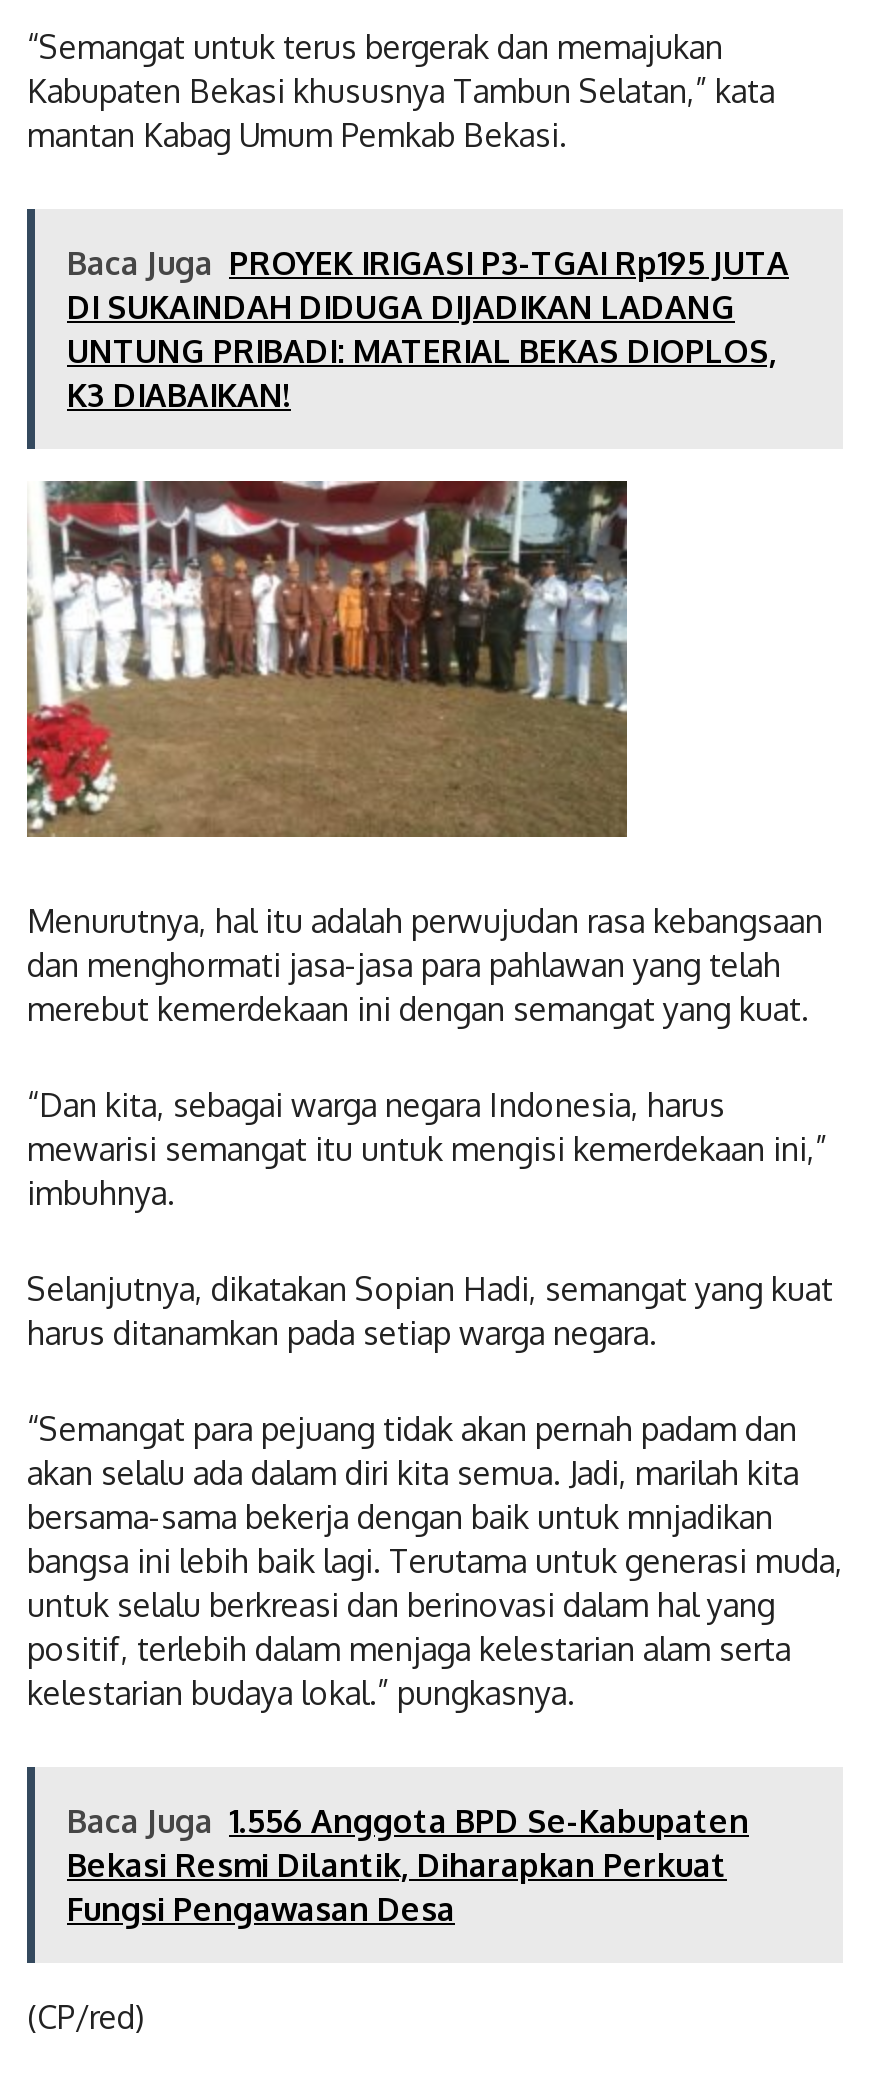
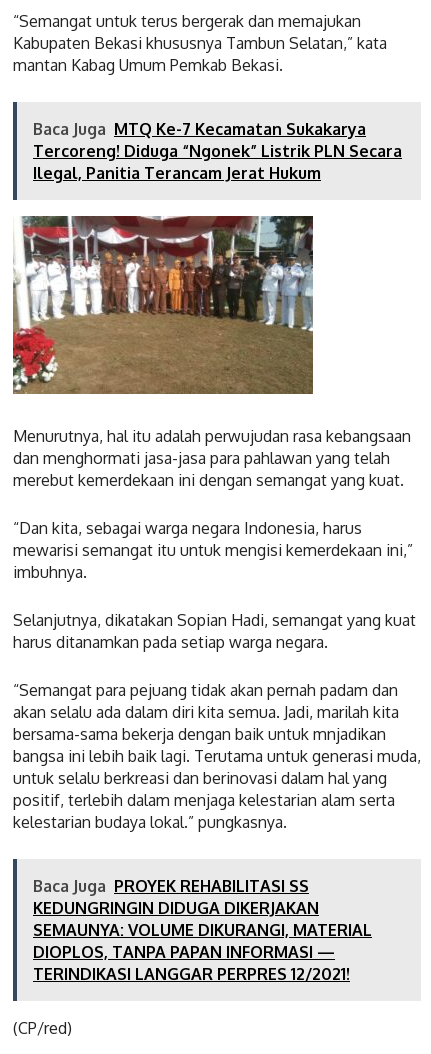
- Baca Juga PROYEK IRIGASI P3-TGAI Rp195 JUTA
- DI SUKAINDAH DIDUGA DIJADIKAN LADANG
- UNTUNG PRIBADI: MATERIAL BEKAS DIOPLOS,
- K3 DIABAIKAN!
+ Baca Juga MTQ Ke-7 Kecamatan Sukakarya
+ Tercoreng! Diduga “Ngonek” Listrik PLN Secara
+ Ilegal, Panitia Terancam Jerat Hukum

moved up: [image] | Menurutnya, hal itu adalah perwujudan rasa kebangsaan | dan menghormati jasa-jasa para pahlawan yang telah | ... | positif, terlebih dalam menjaga kelestarian alam serta | kelestarian budaya lokal.” pungkasnya.

- Baca Juga 1.556 Anggota BPD Se-Kabupaten
- Bekasi Resmi Dilantik, Diharapkan Perkuat
- Fungsi Pengawasan Desa
+ Baca Juga PROYEK REHABILITASI SS
+ KEDUNGRINGIN DIDUGA DIKERJAKAN
+ SEMAUNYA: VOLUME DIKURANGI, MATERIAL
+ DIOPLOS, TANPA PAPAN INFORMASI —
+ TERINDIKASI LANGGAR PERPRES 12/2021!
